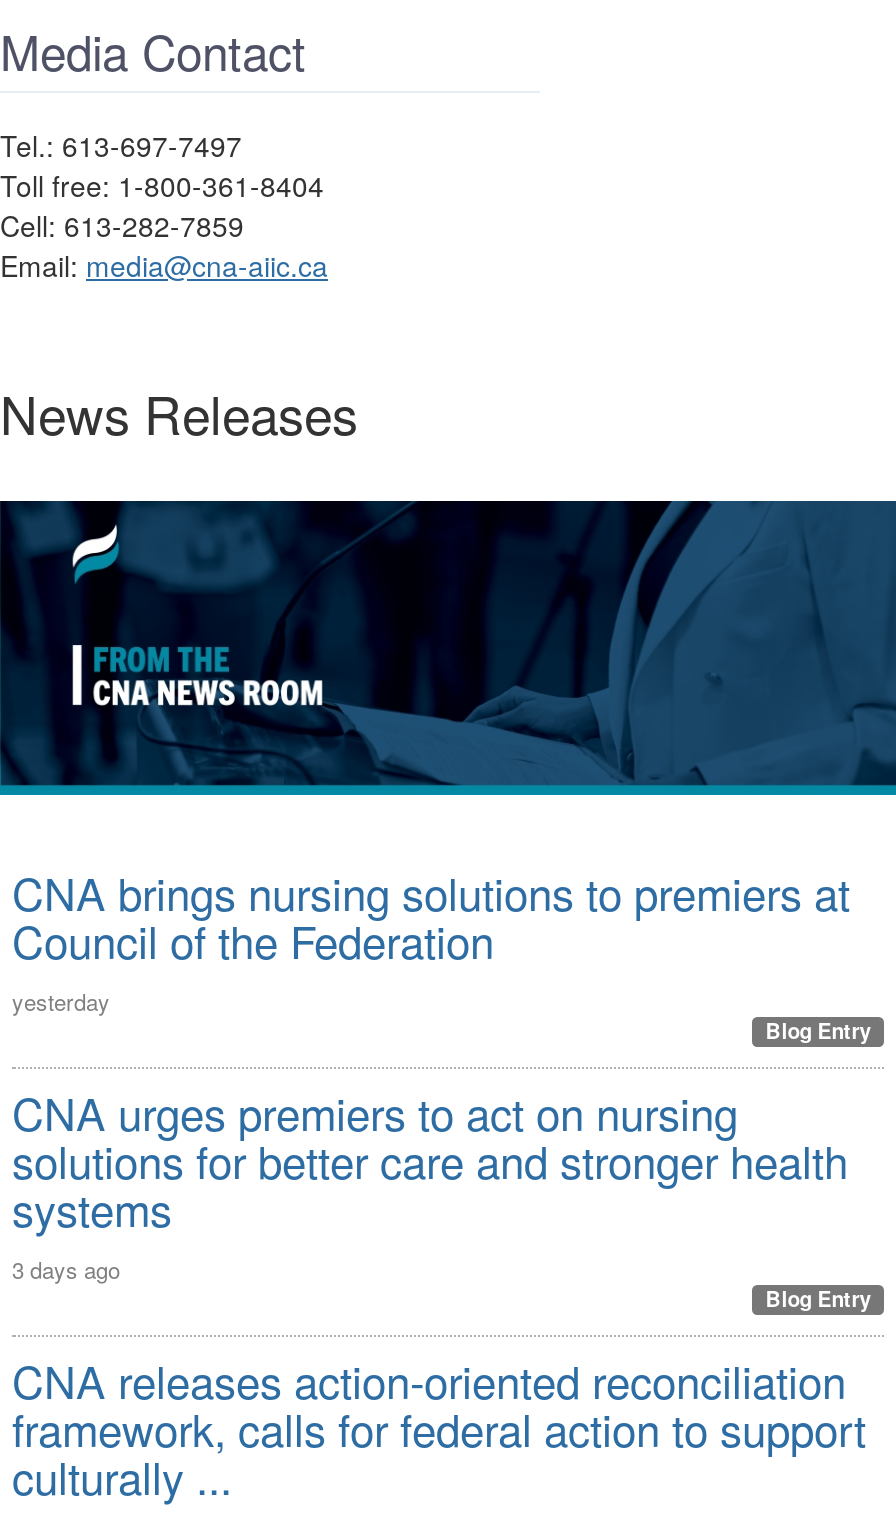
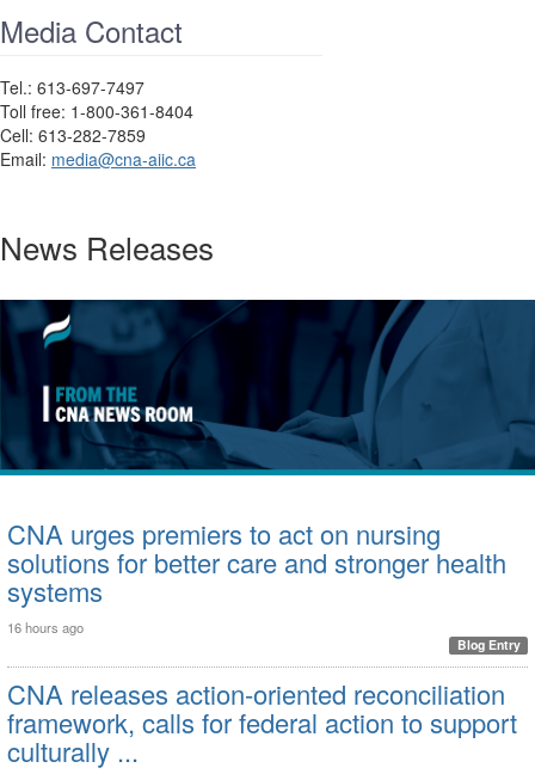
- CNA brings nursing solutions to premiers at
- Council of the Federation
- yesterday
- Blog Entry

- 3 days ago
+ 16 hours ago
